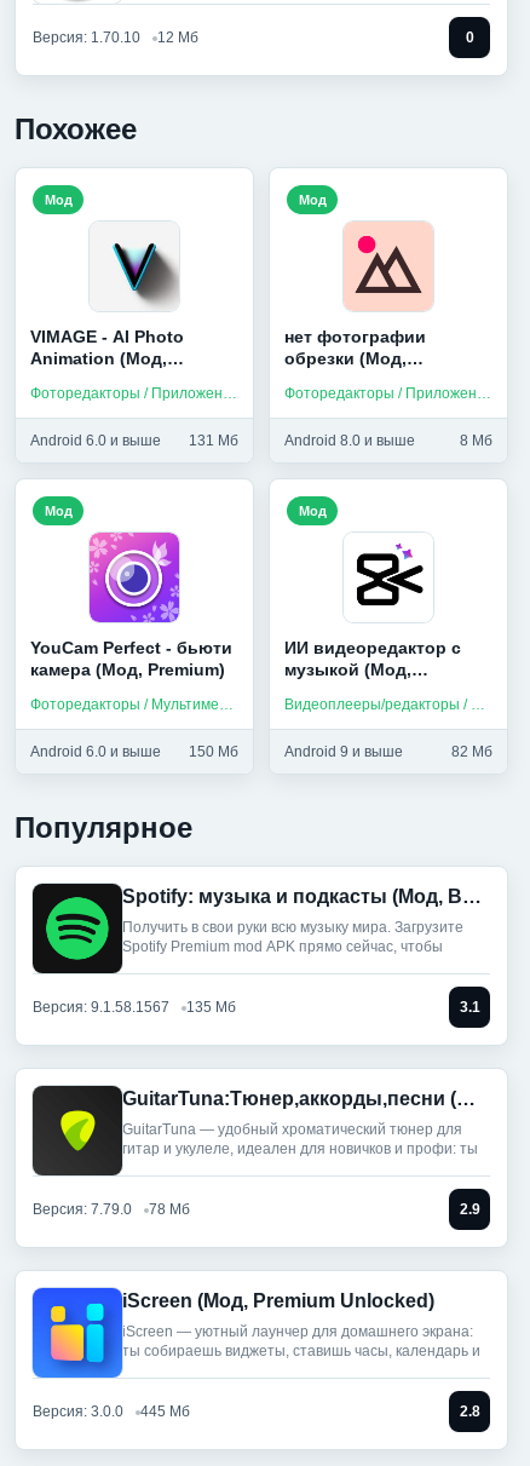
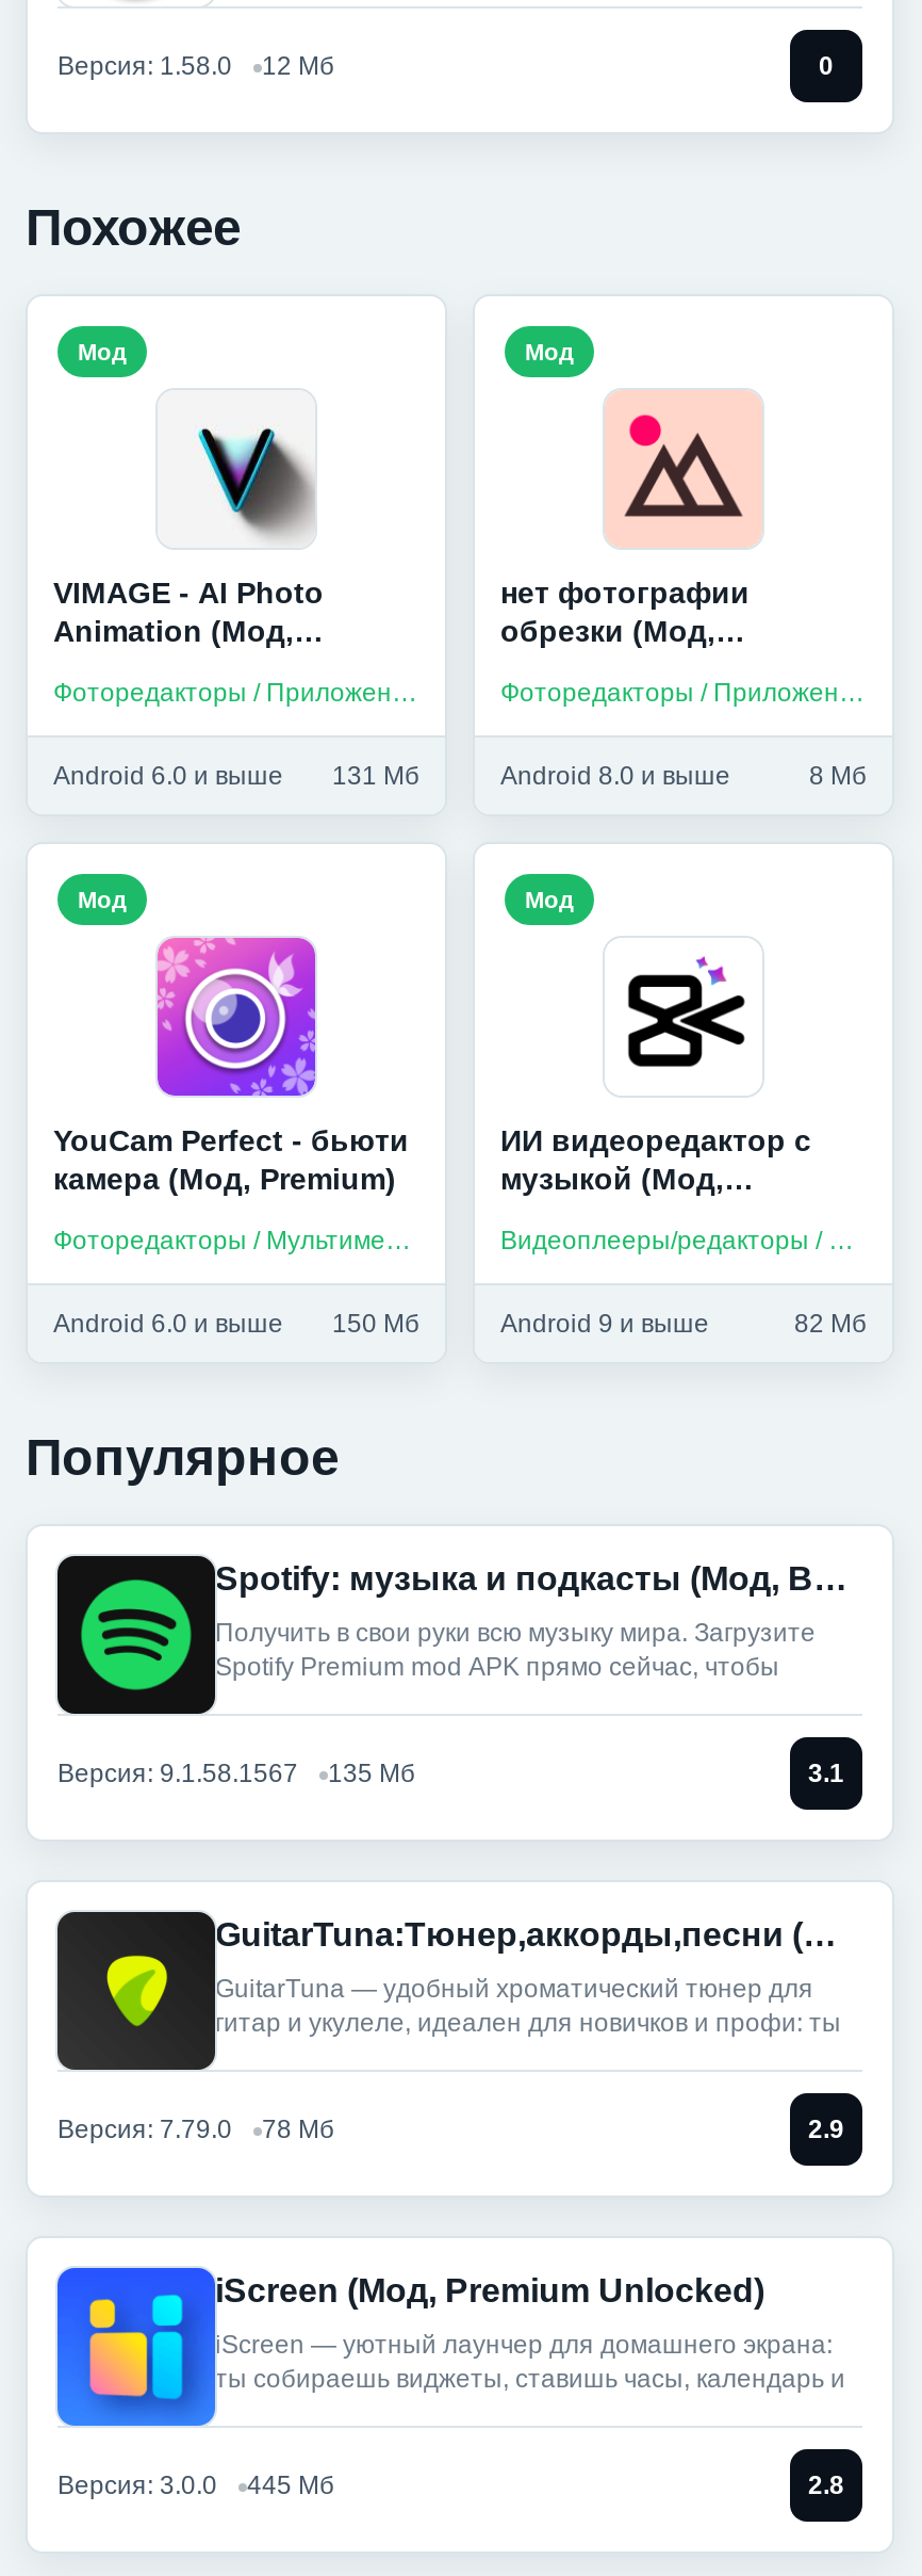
- Версия: 1.70.10 12 Мб
+ Версия: 1.58.0 12 Мб
